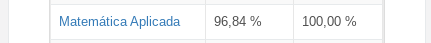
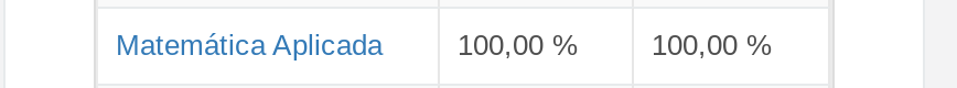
- 96,84 %
+ 100,00 %
